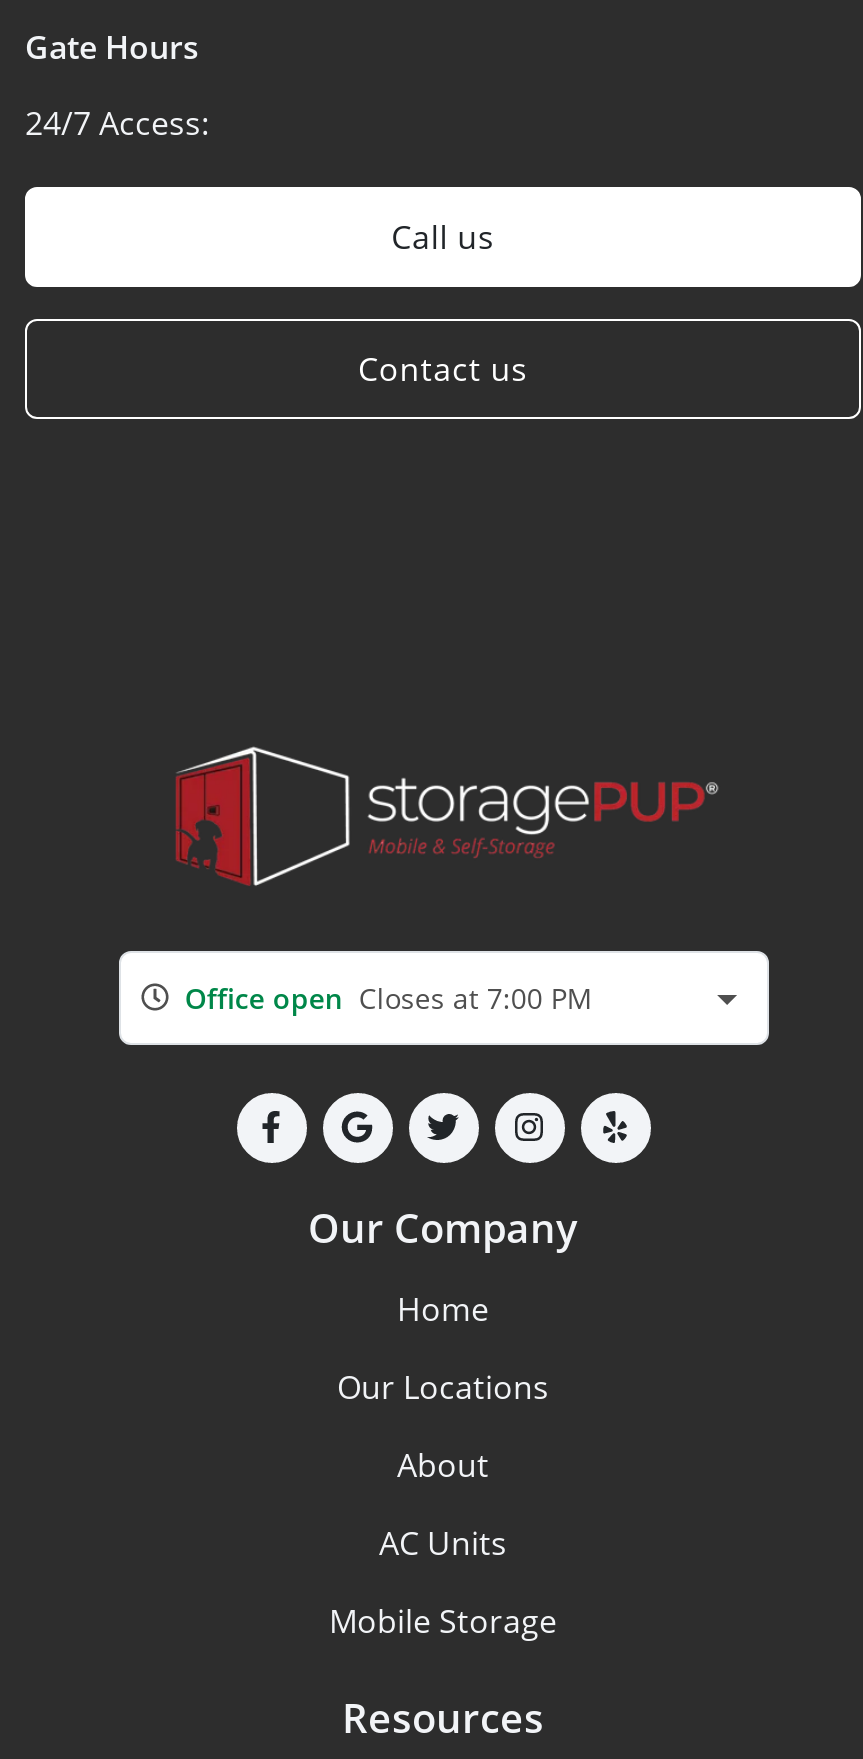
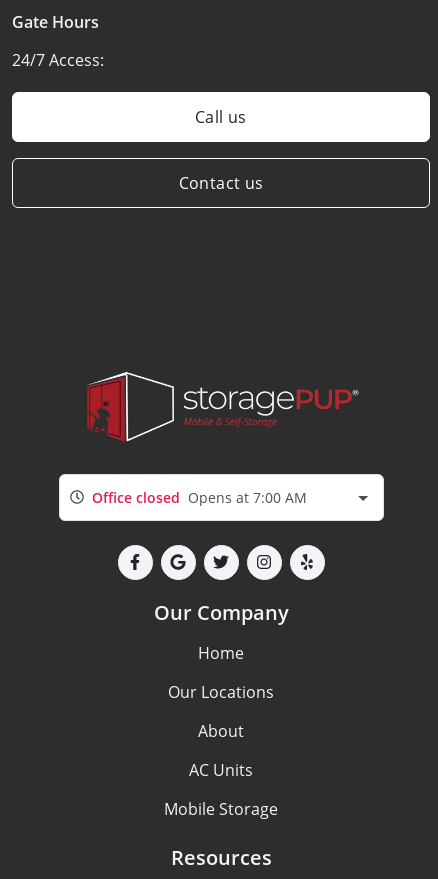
- Office open Closes at 7:00 PM
+ Office closed Opens at 7:00 AM
